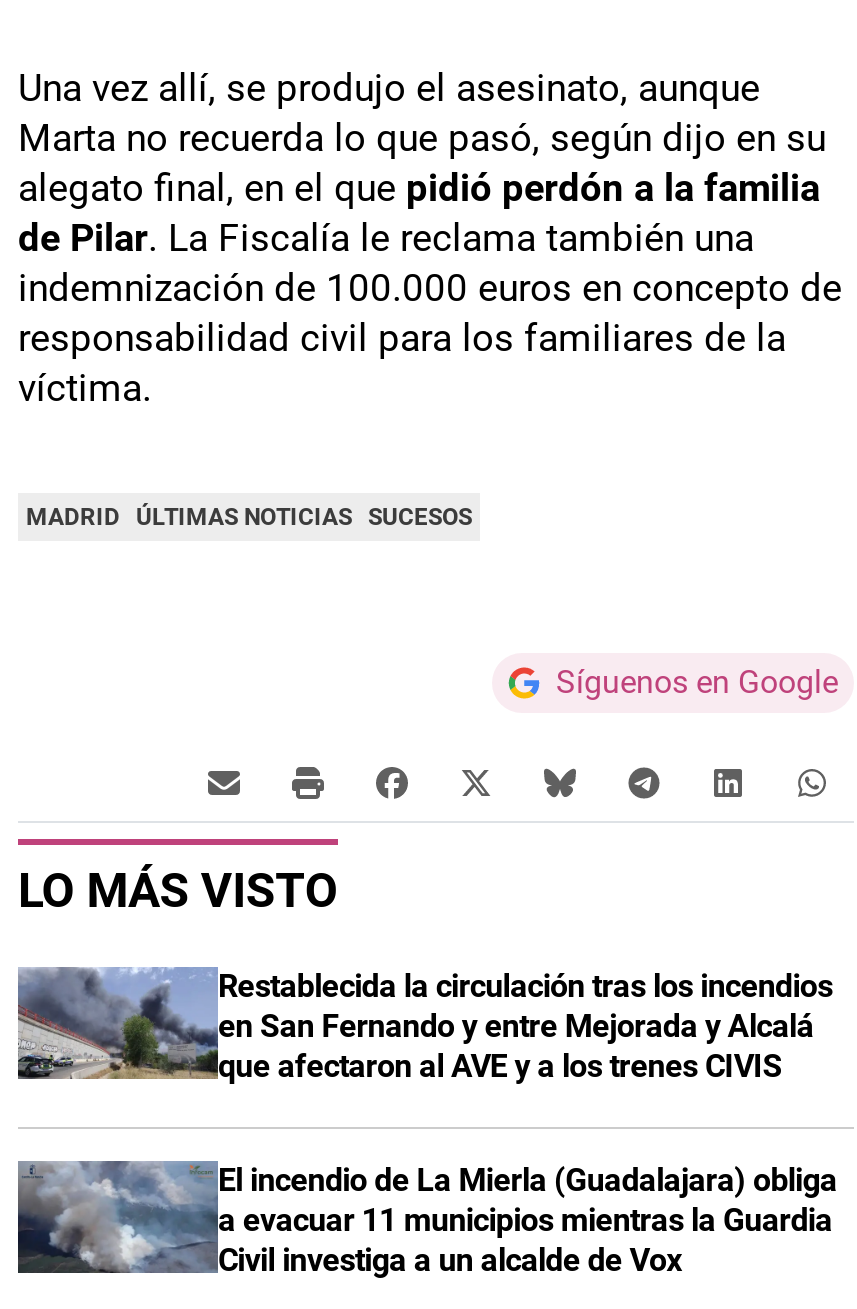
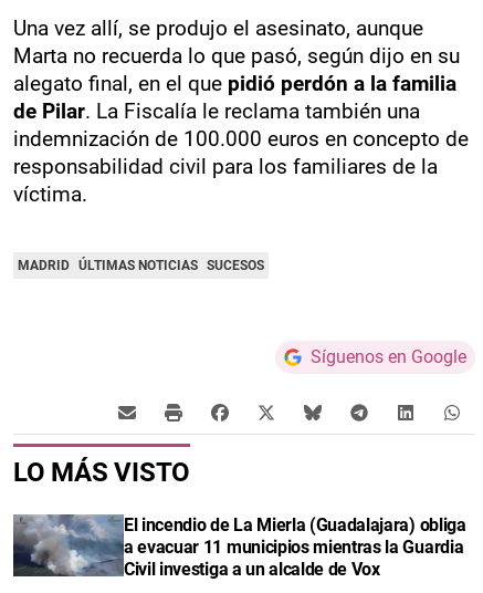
- [image]
- Restablecida la circulación tras los incendios
- en San Fernando y entre Mejorada y Alcalá
- que afectaron al AVE y a los trenes CIVIS
